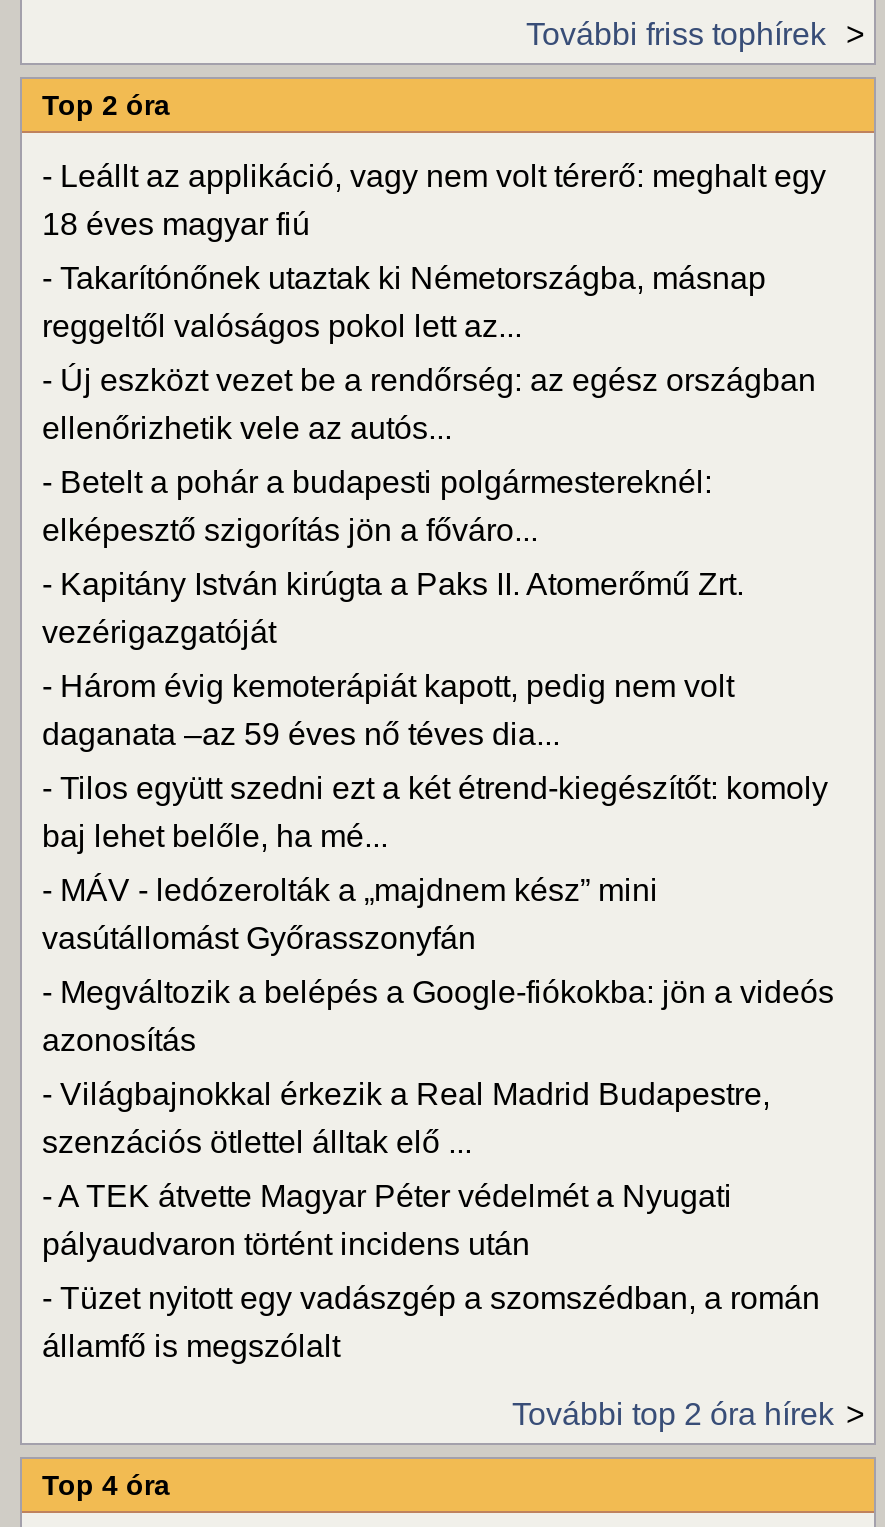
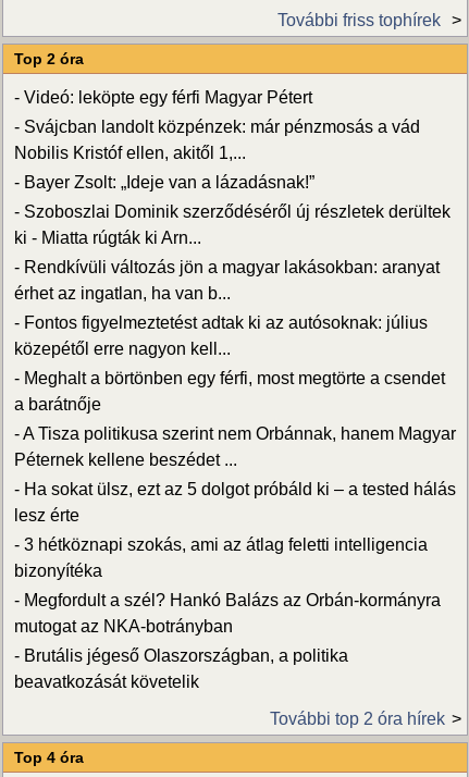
- - Leállt az applikáció, vagy nem volt térerő: meghalt egy
- 18 éves magyar fiú
+ - Videó: leköpte egy férfi Magyar Pétert

- - Takarítónőnek utaztak ki Németországba, másnap
- reggeltől valóságos pokol lett az...
+ - Svájcban landolt közpénzek: már pénzmosás a vád
+ Nobilis Kristóf ellen, akitől 1,...

- - Új eszközt vezet be a rendőrség: az egész országban
- ellenőrizhetik vele az autós...
+ - Bayer Zsolt: „Ideje van a lázadásnak!”

- - Betelt a pohár a budapesti polgármestereknél:
- elképesztő szigorítás jön a főváro...
+ - Szoboszlai Dominik szerződéséről új részletek derültek
+ ki - Miatta rúgták ki Arn...

- - Kapitány István kirúgta a Paks II. Atomerőmű Zrt.
- vezérigazgatóját
+ - Rendkívüli változás jön a magyar lakásokban: aranyat
+ érhet az ingatlan, ha van b...

- - Három évig kemoterápiát kapott, pedig nem volt
- daganata –az 59 éves nő téves dia...
+ - Fontos figyelmeztetést adtak ki az autósoknak: július
+ közepétől erre nagyon kell...

- - Tilos együtt szedni ezt a két étrend-kiegészítőt: komoly
- baj lehet belőle, ha mé...
+ - Meghalt a börtönben egy férfi, most megtörte a csendet
+ a barátnője

- - MÁV - ledózerolták a „majdnem kész” mini
- vasútállomást Győrasszonyfán
+ - A Tisza politikusa szerint nem Orbánnak, hanem Magyar
+ Péternek kellene beszédet ...

- - Megváltozik a belépés a Google-fiókokba: jön a videós
- azonosítás
+ - Ha sokat ülsz, ezt az 5 dolgot próbáld ki – a tested hálás
+ lesz érte

- - Világbajnokkal érkezik a Real Madrid Budapestre,
- szenzációs ötlettel álltak elő ...
+ - 3 hétköznapi szokás, ami az átlag feletti intelligencia
+ bizonyítéka

- - A TEK átvette Magyar Péter védelmét a Nyugati
- pályaudvaron történt incidens után
+ - Megfordult a szél? Hankó Balázs az Orbán-kormányra
+ mutogat az NKA-botrányban

- - Tüzet nyitott egy vadászgép a szomszédban, a román
- államfő is megszólalt
+ - Brutális jégeső Olaszországban, a politika
+ beavatkozását követelik
